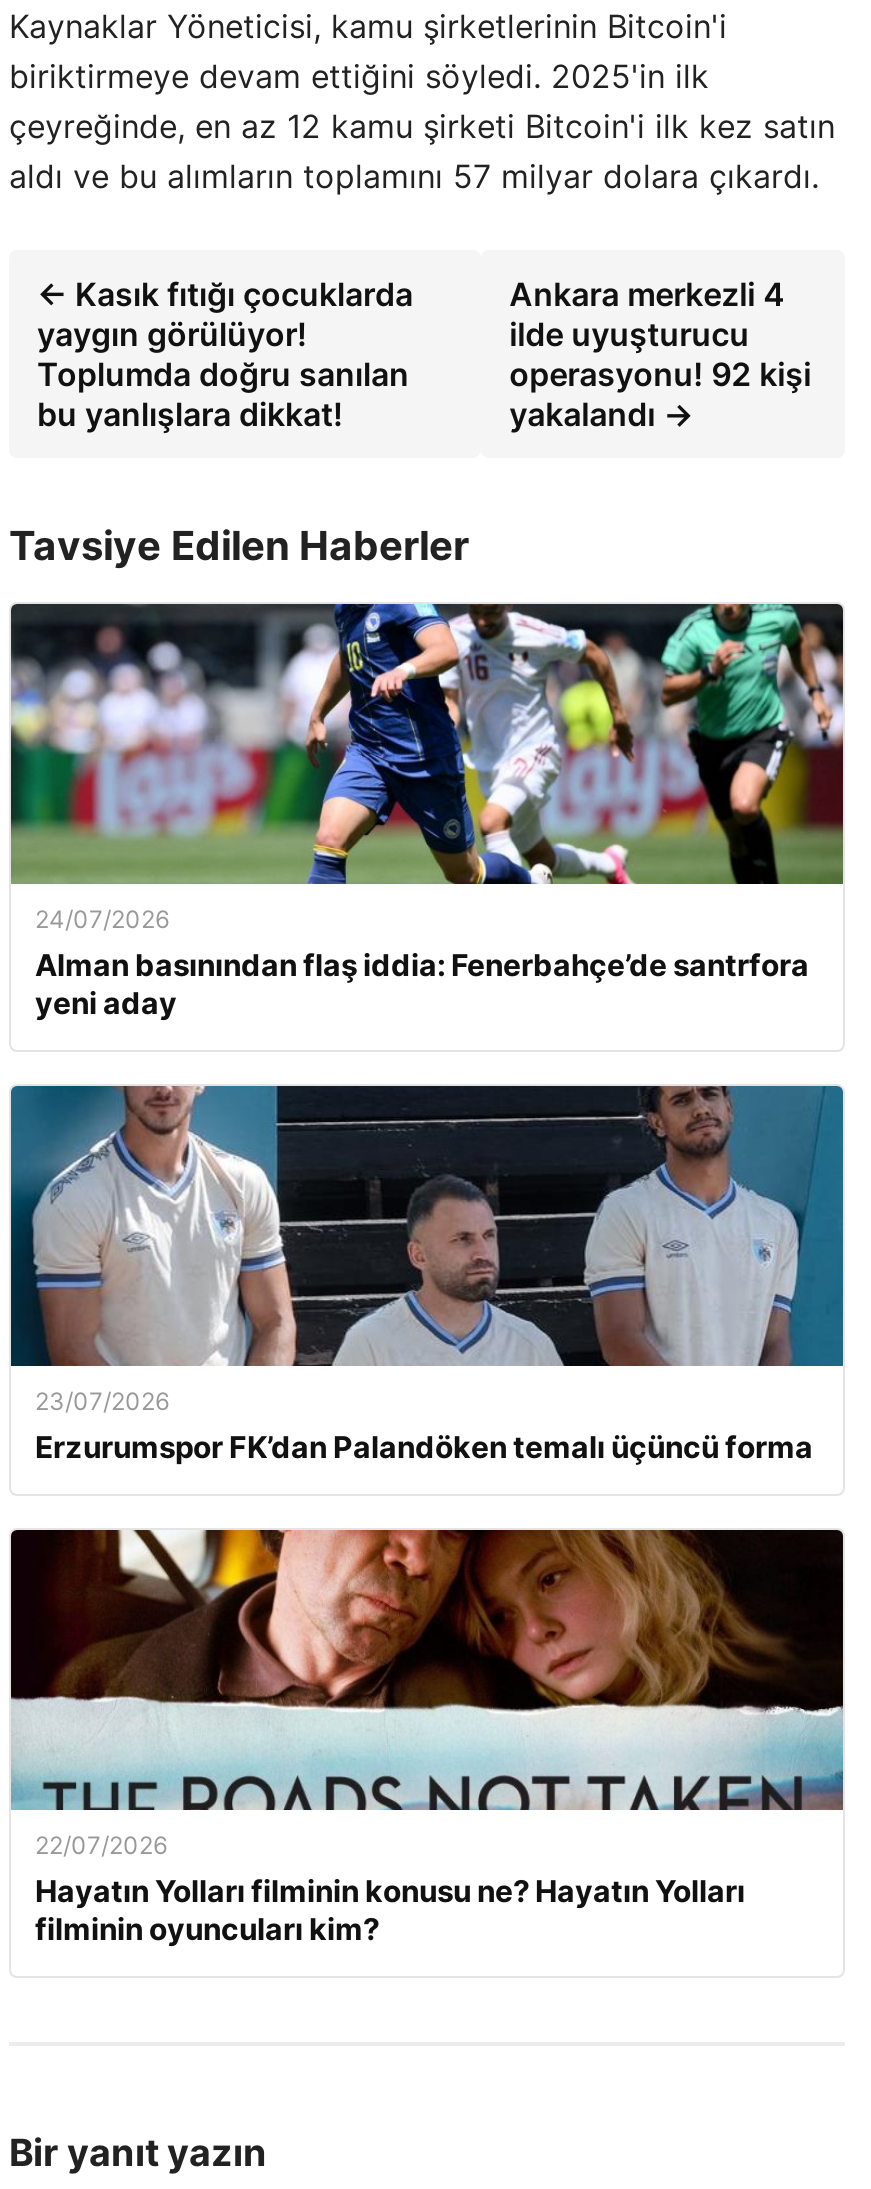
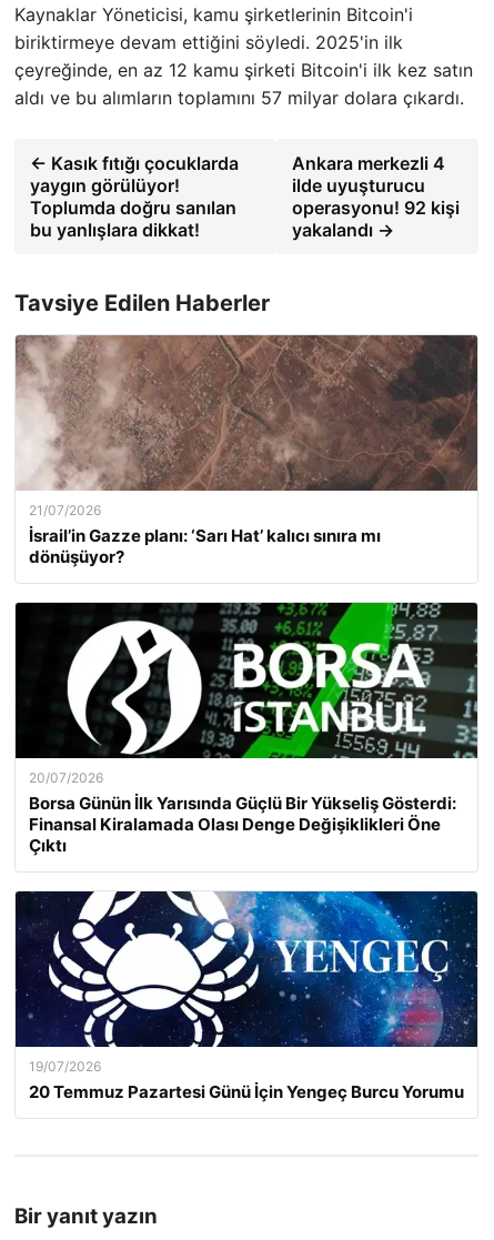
- [image]
- 24/07/2026
- Alman basınından flaş iddia: Fenerbahçe’de santrfora
- yeni aday
+ [image]
+ 21/07/2026
+ İsrail’in Gazze planı: ‘Sarı Hat’ kalıcı sınıra mı
+ dönüşüyor?

- [image]
- 23/07/2026
- Erzurumspor FK’dan Palandöken temalı üçüncü forma
+ [image]
+ 20/07/2026
+ Borsa Günün İlk Yarısında Güçlü Bir Yükseliş Gösterdi:
+ Finansal Kiralamada Olası Denge Değişiklikleri Öne
+ Çıktı

- [image]
- 22/07/2026
- Hayatın Yolları filminin konusu ne? Hayatın Yolları
- filminin oyuncuları kim?
+ [image]
+ 19/07/2026
+ 20 Temmuz Pazartesi Günü İçin Yengeç Burcu Yorumu
